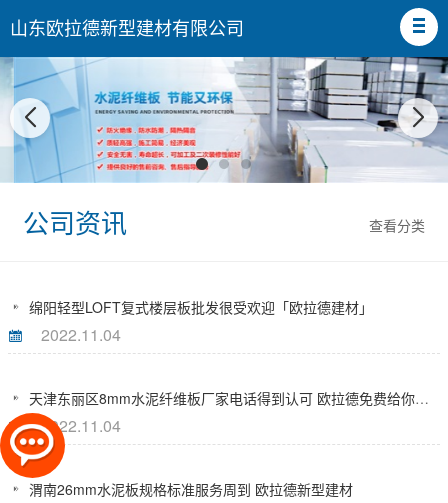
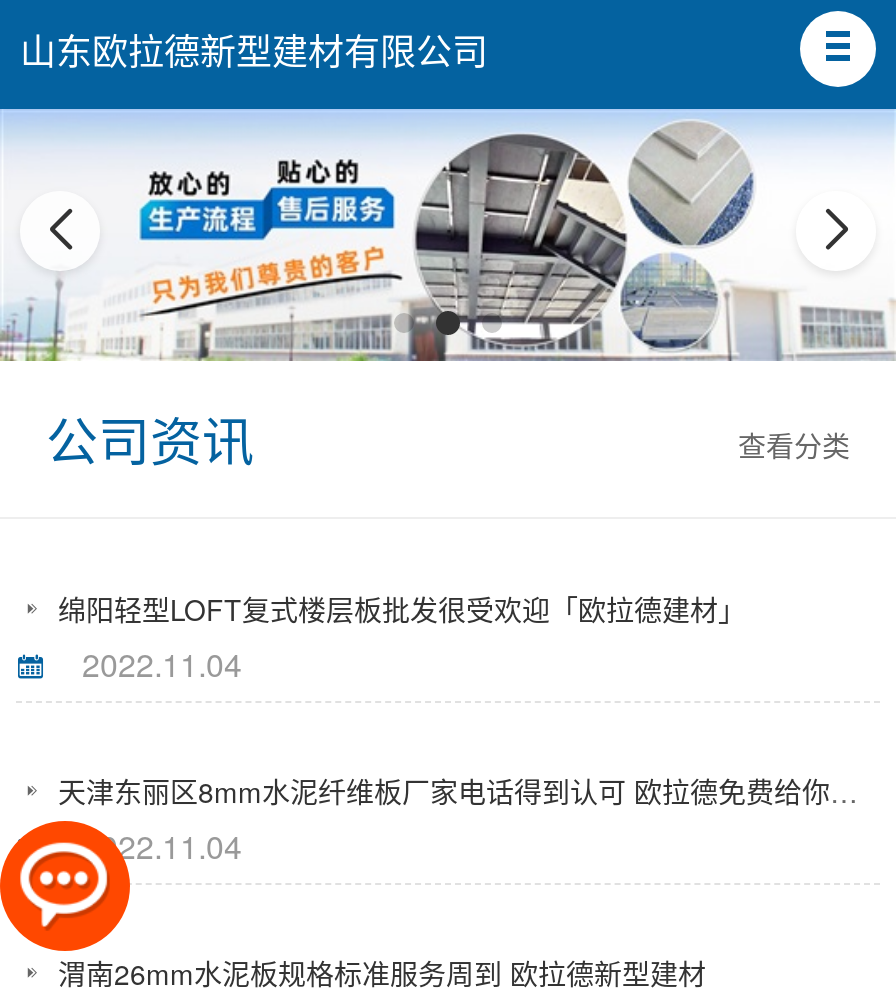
- [image]
+ [image]
